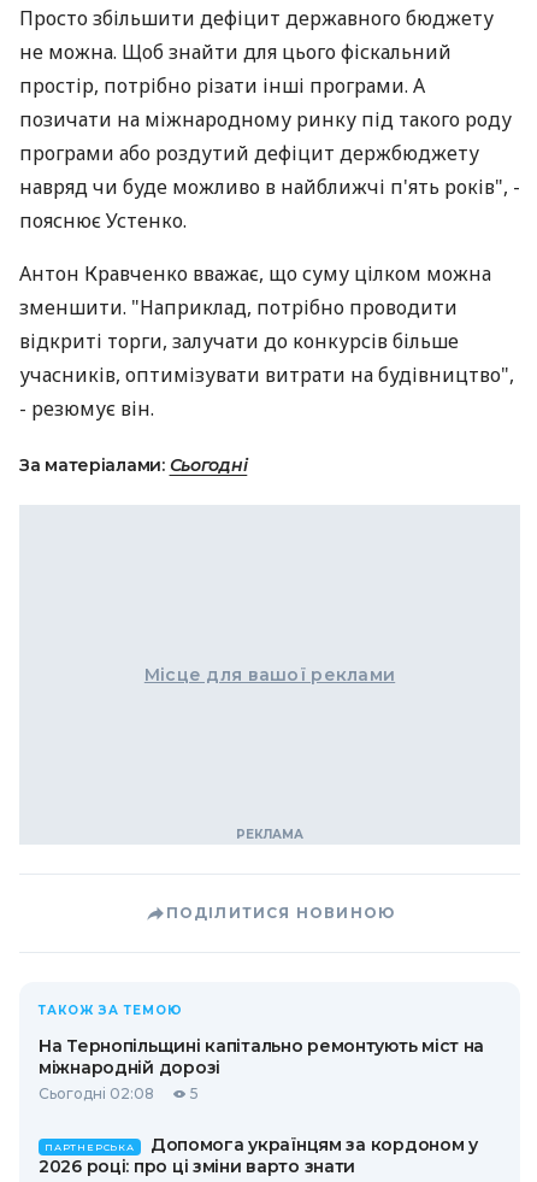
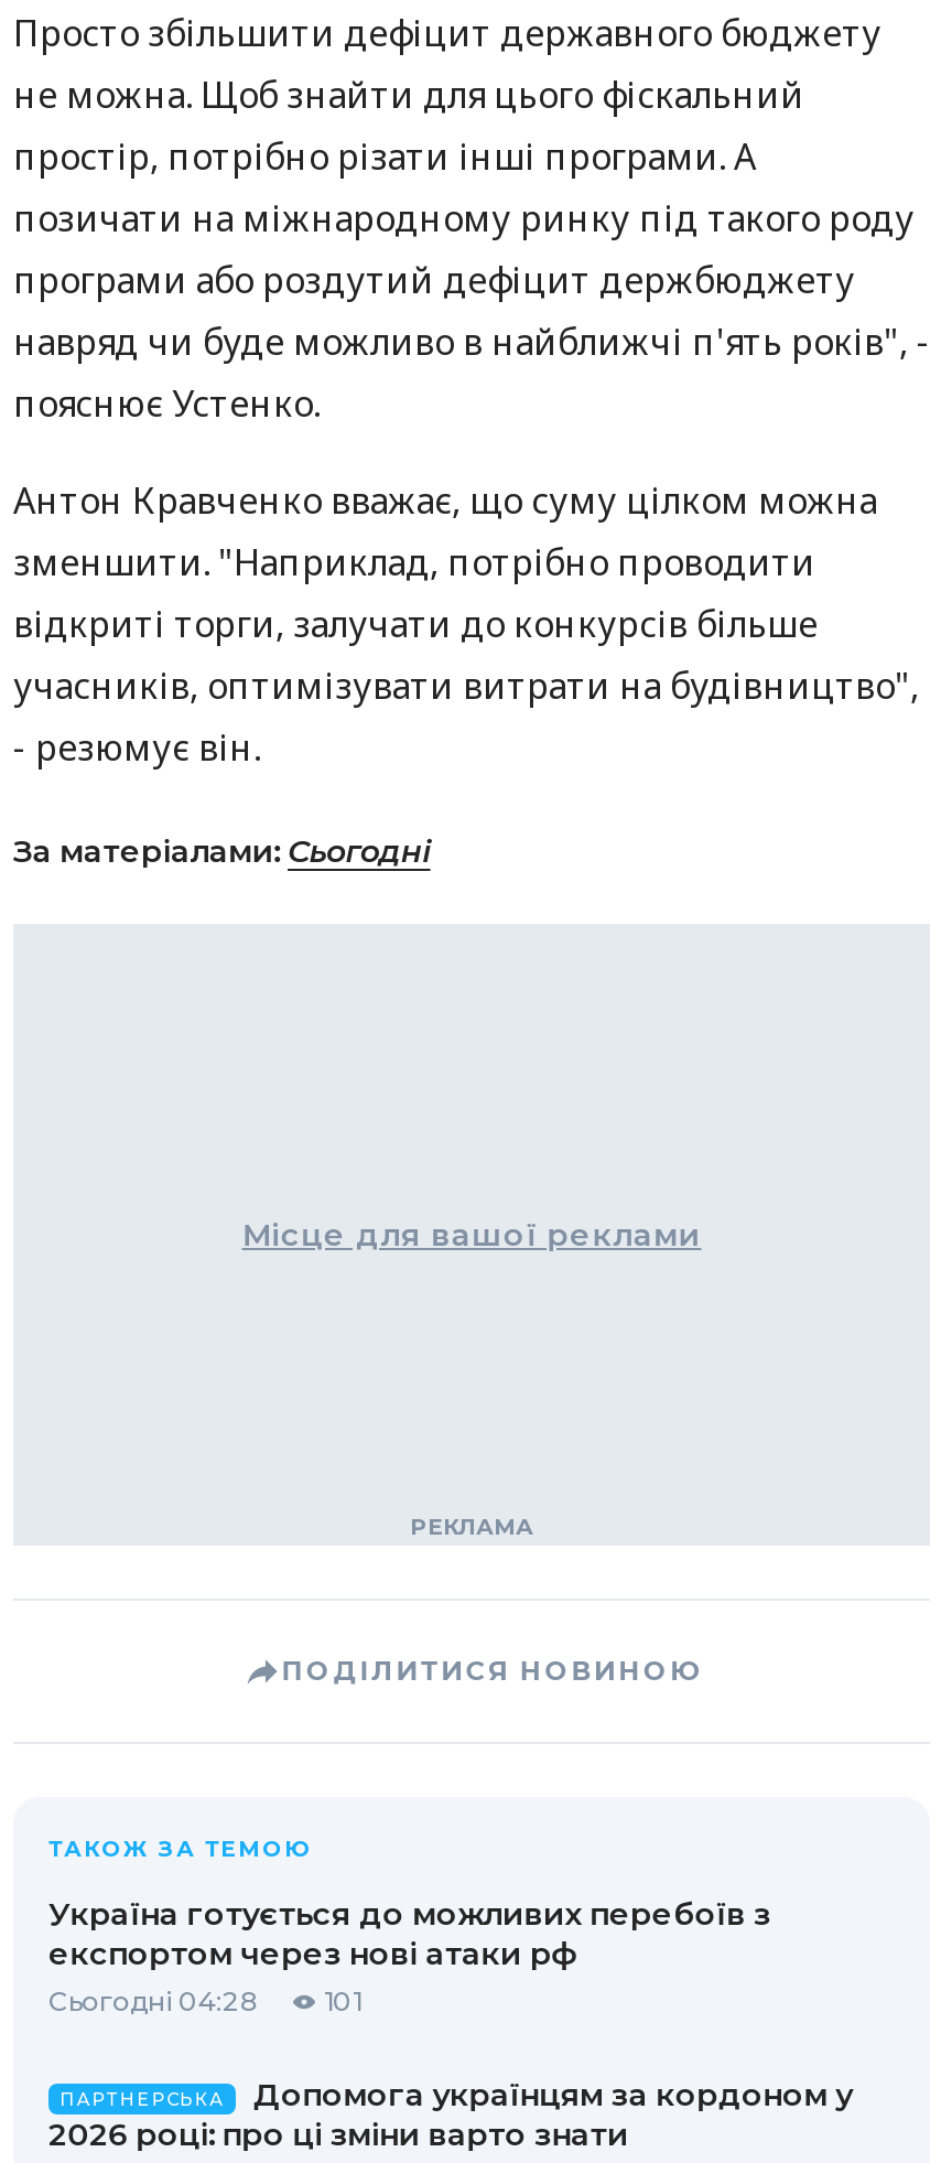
- На Тернопільщині капітально ремонтують міст на
- міжнародній дорозі
- Сьогодні 02:08
- 5
+ Україна готується до можливих перебоїв з
+ експортом через нові атаки рф
+ Сьогодні 04:28
+ 101
